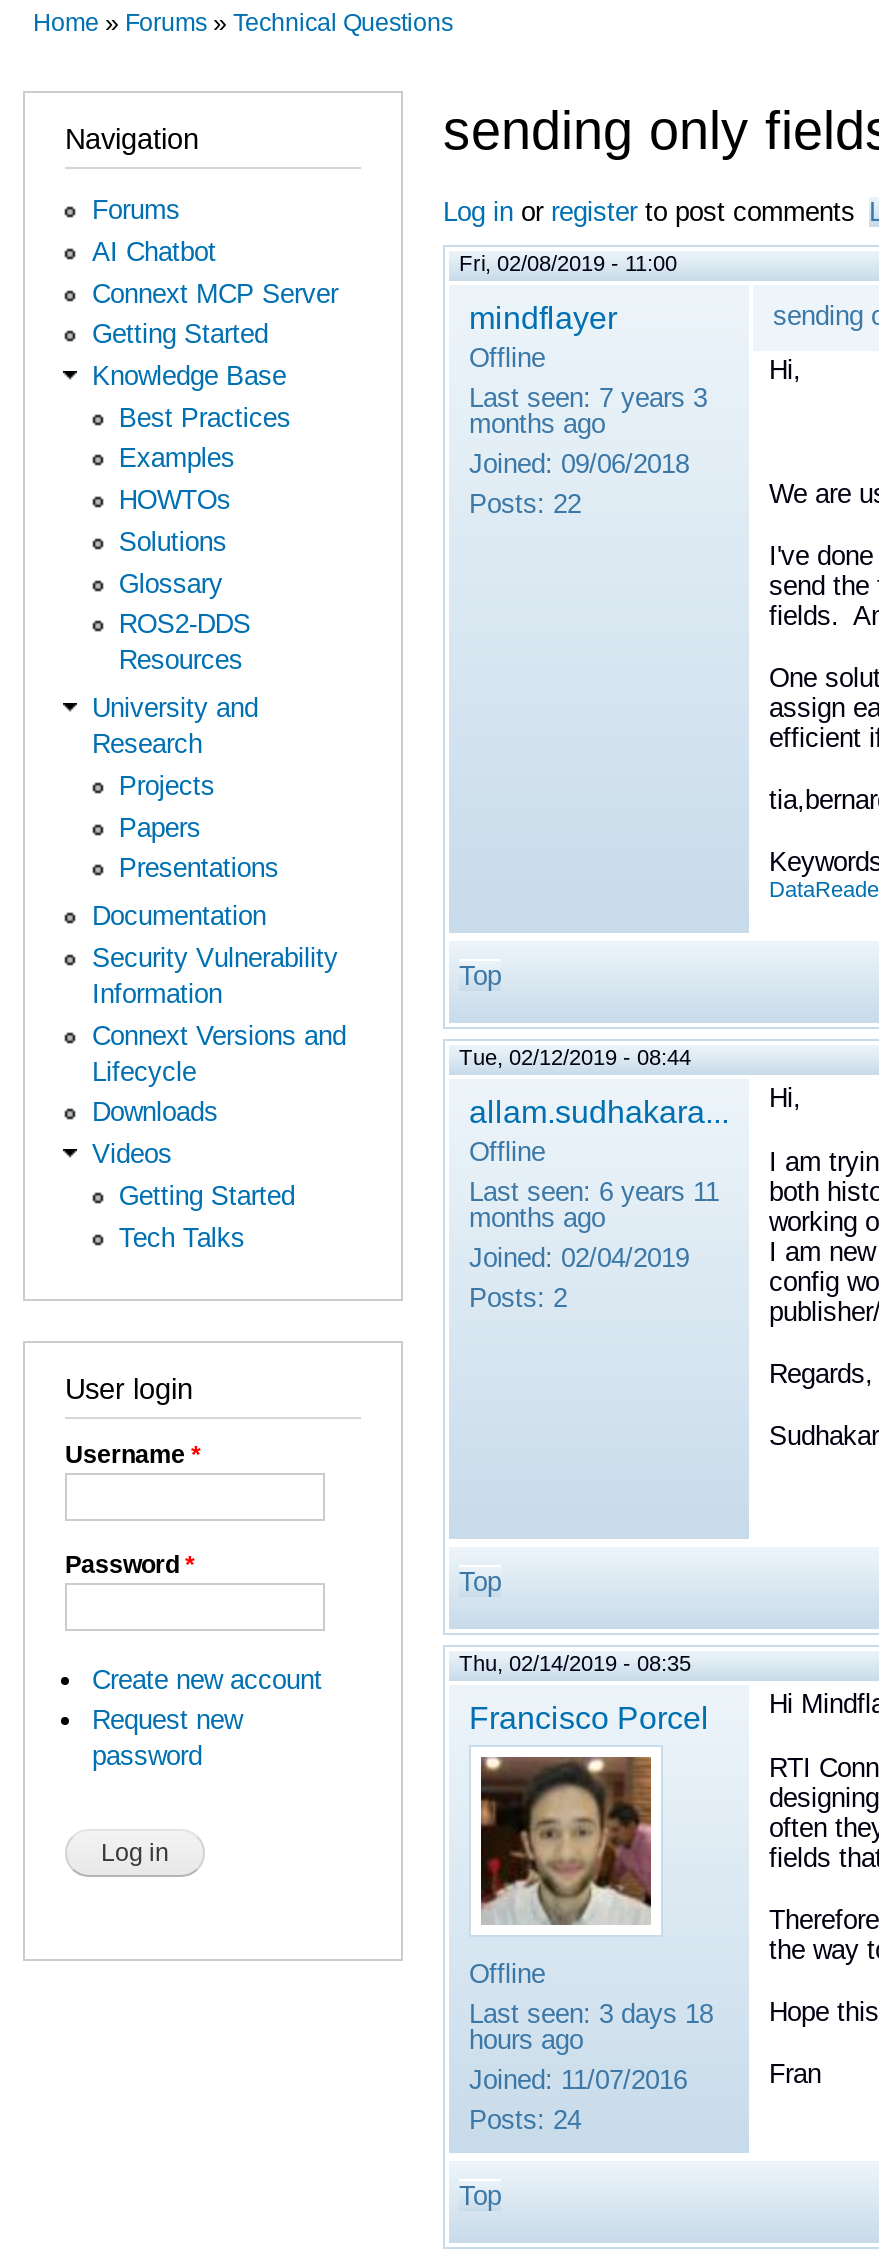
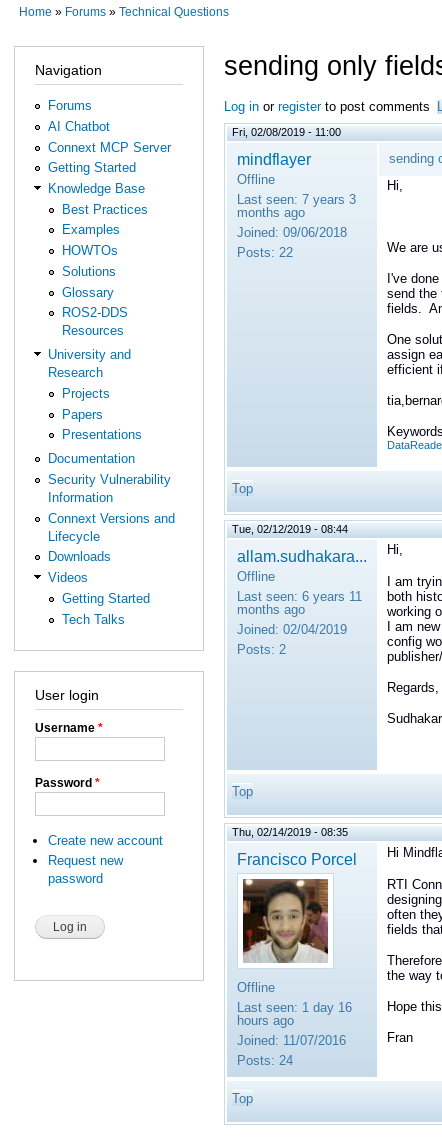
- Last seen: 3 days 18
+ Last seen: 1 day 16
